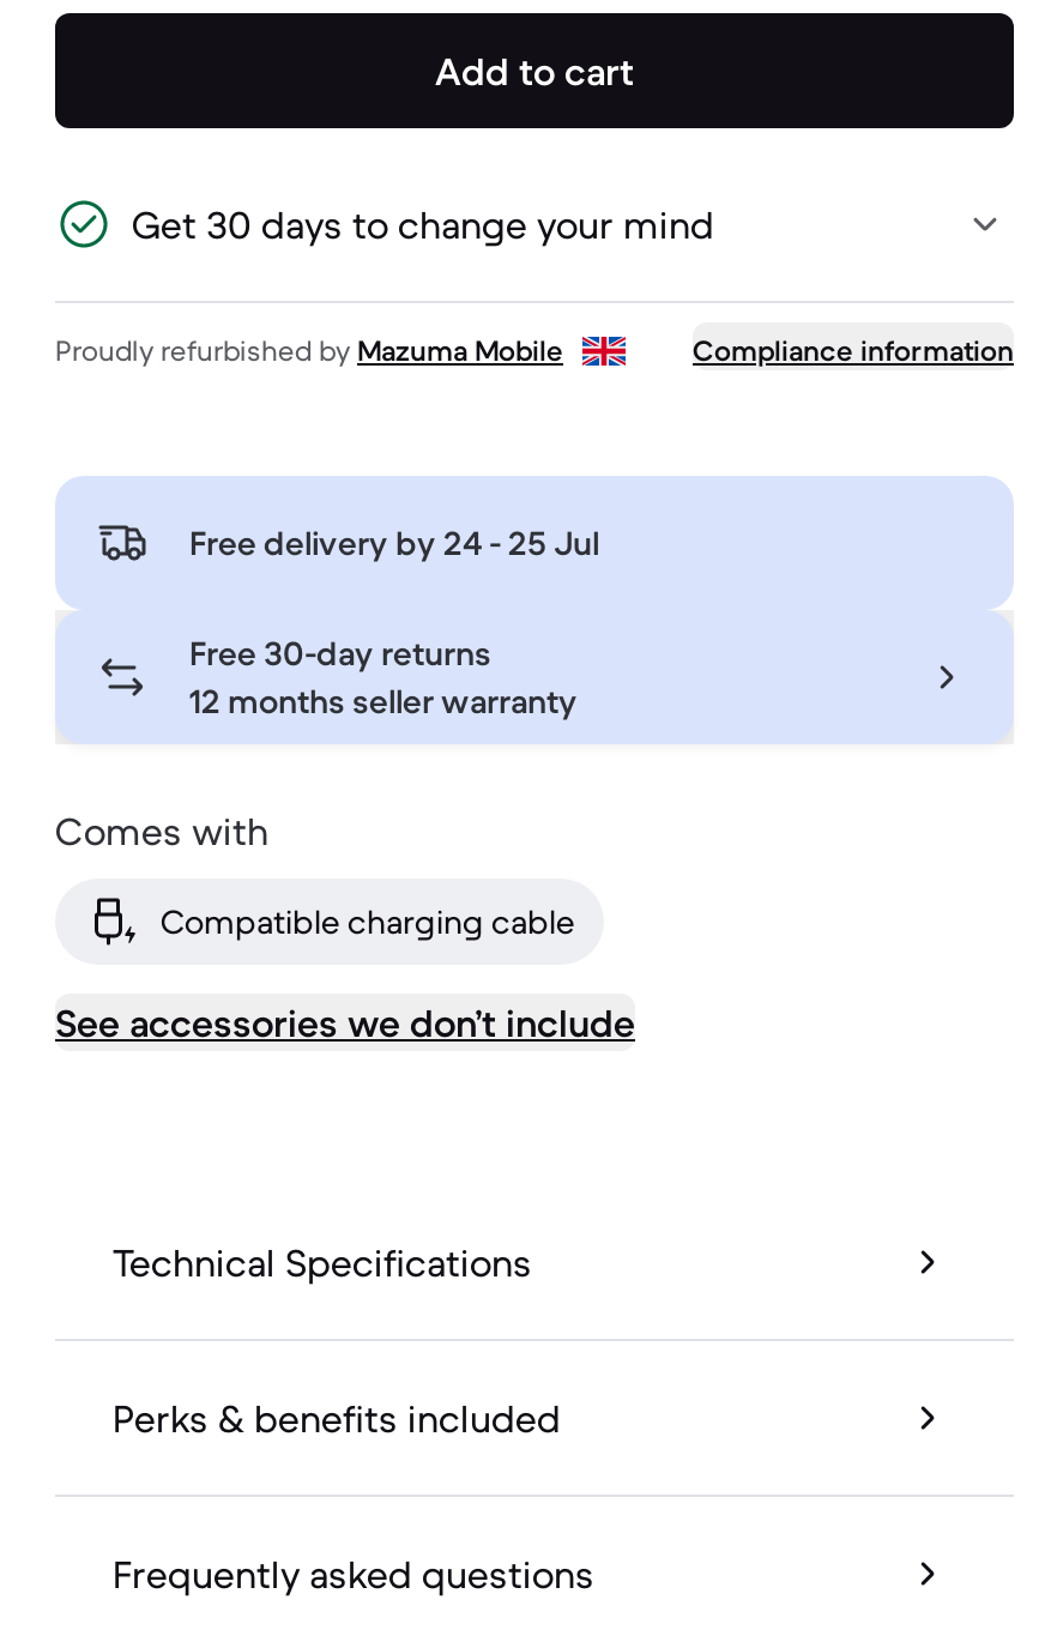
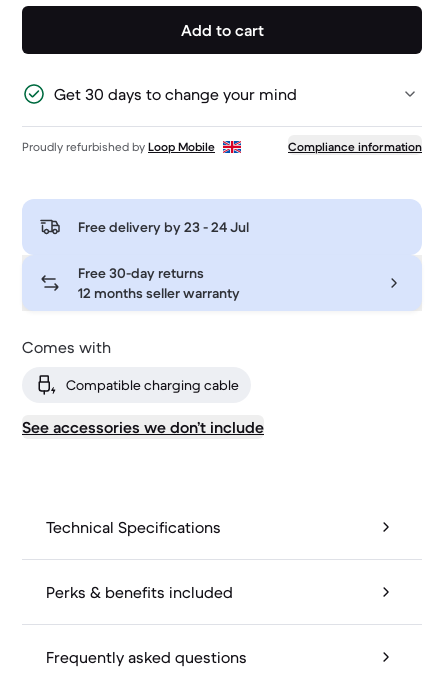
- Proudly refurbished by Mazuma Mobile
+ Proudly refurbished by Loop Mobile

- Free delivery by 24 - 25 Jul
+ Free delivery by 23 - 24 Jul
